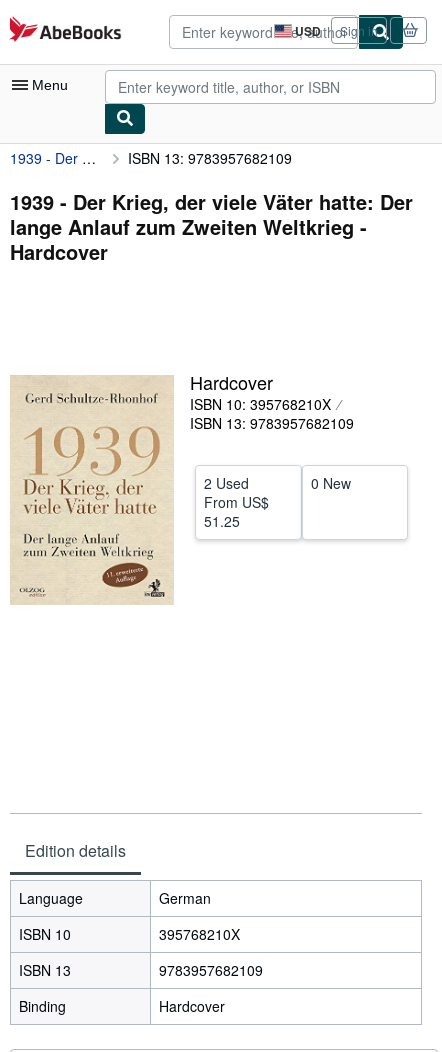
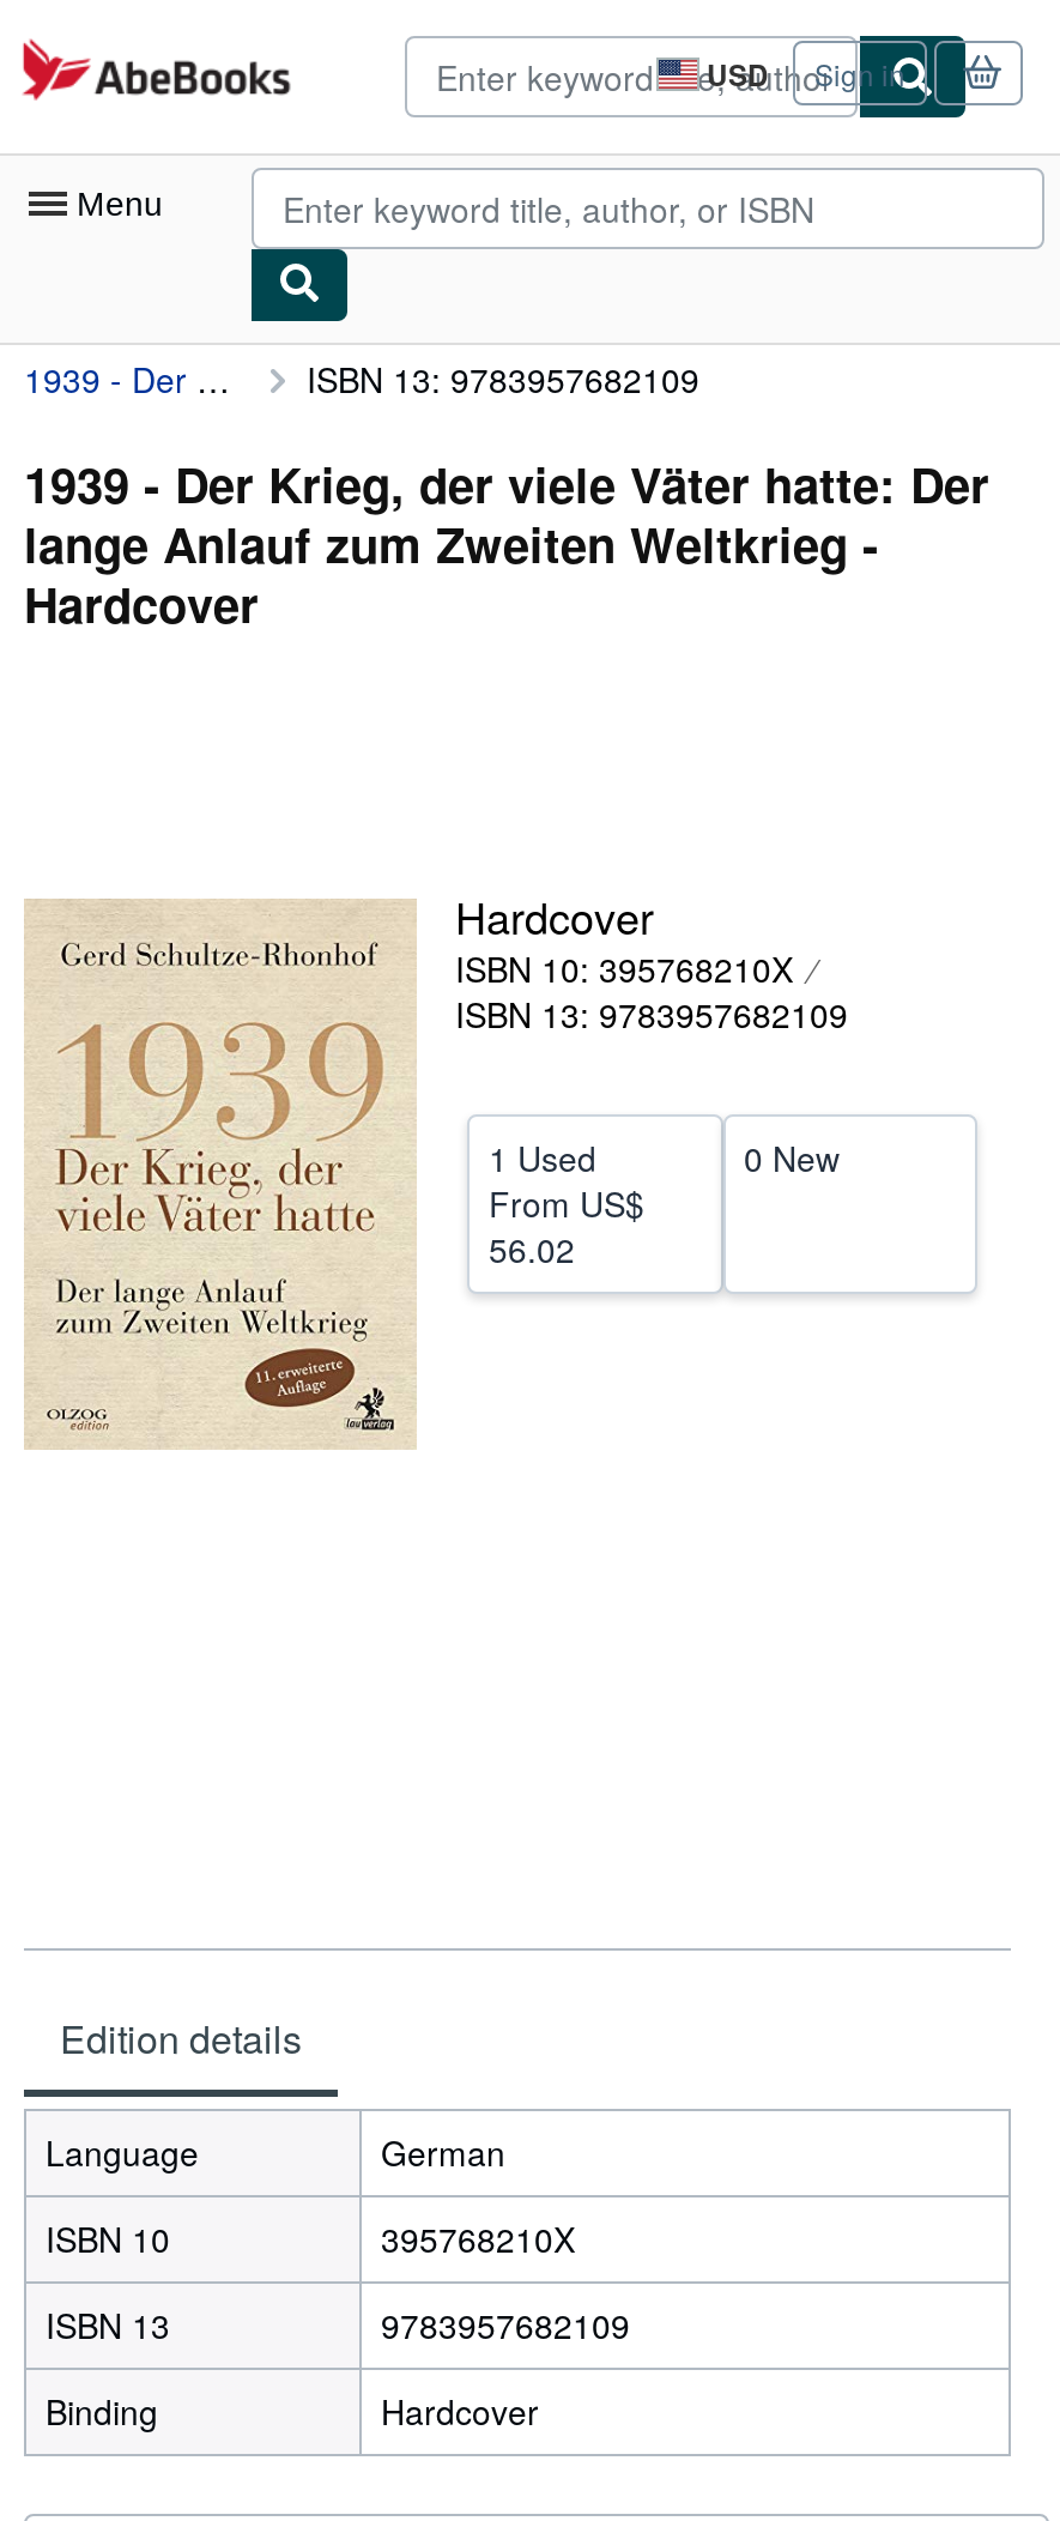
- 2 Used
+ 1 Used

- 51.25
+ 56.02
